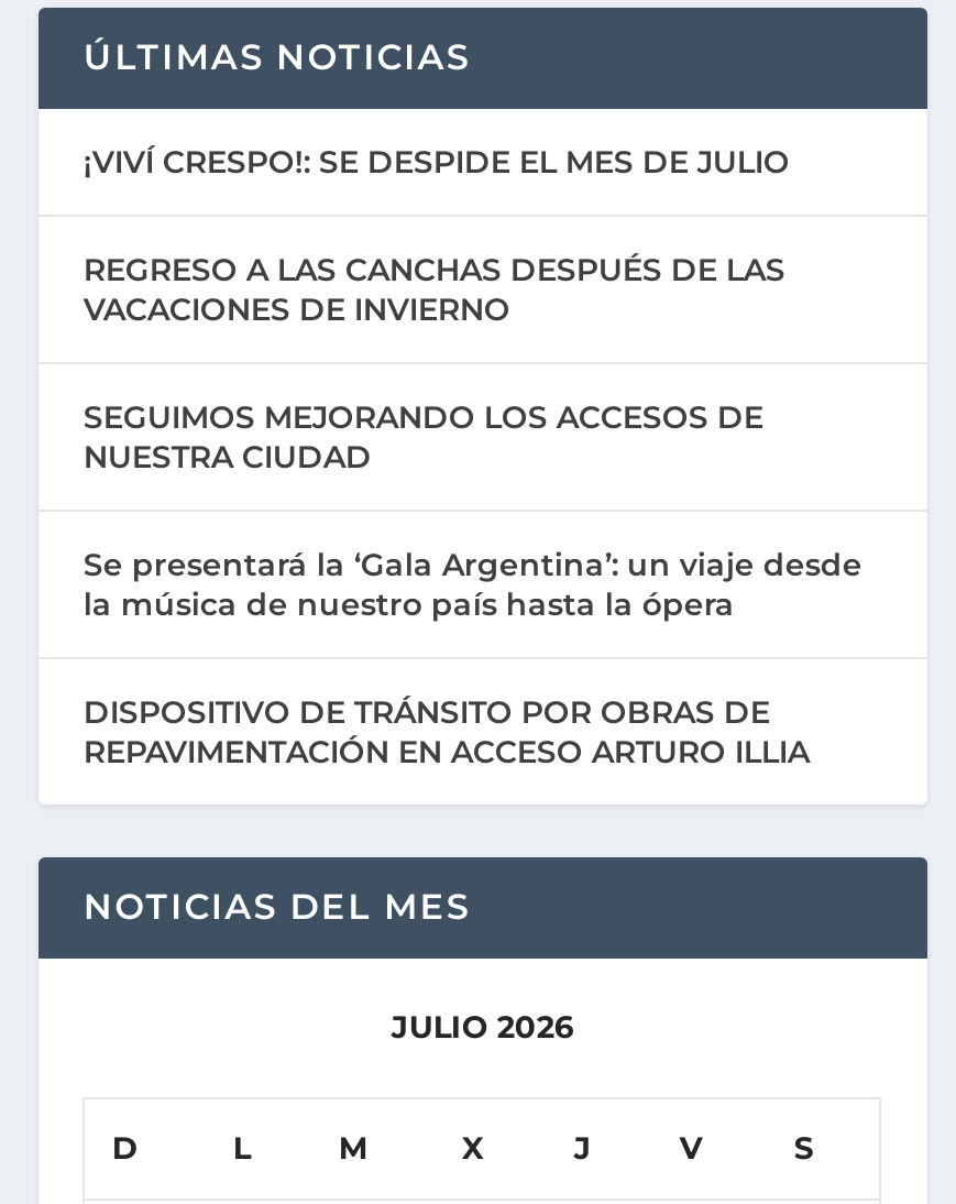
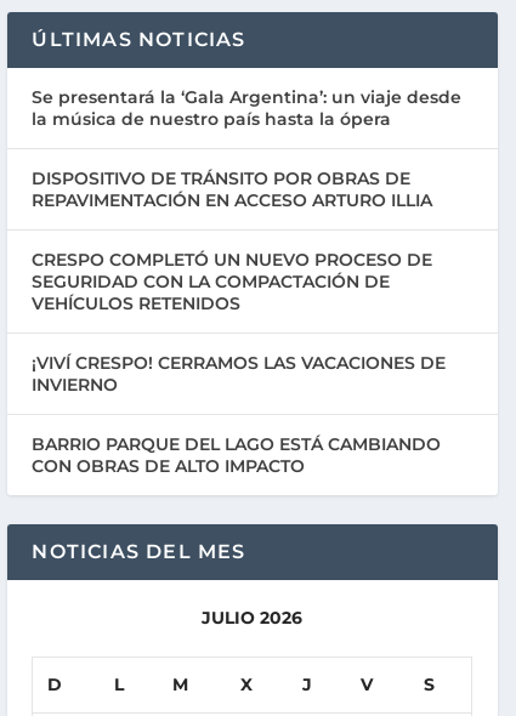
- ¡VIVÍ CRESPO!: SE DESPIDE EL MES DE JULIO
- REGRESO A LAS CANCHAS DESPUÉS DE LAS
- VACACIONES DE INVIERNO
- SEGUIMOS MEJORANDO LOS ACCESOS DE
- NUESTRA CIUDAD

moved up: Se presentará la ‘Gala Argentina’: un viaje desde | la música de nuestro país hasta la ópera | DISPOSITIVO DE TRÁNSITO POR OBRAS DE | REPAVIMENTACIÓN EN ACCESO ARTURO ILLIA

+ CRESPO COMPLETÓ UN NUEVO PROCESO DE
+ SEGURIDAD CON LA COMPACTACIÓN DE
+ VEHÍCULOS RETENIDOS
+ ¡VIVÍ CRESPO! CERRAMOS LAS VACACIONES DE
+ INVIERNO
+ BARRIO PARQUE DEL LAGO ESTÁ CAMBIANDO
+ CON OBRAS DE ALTO IMPACTO
